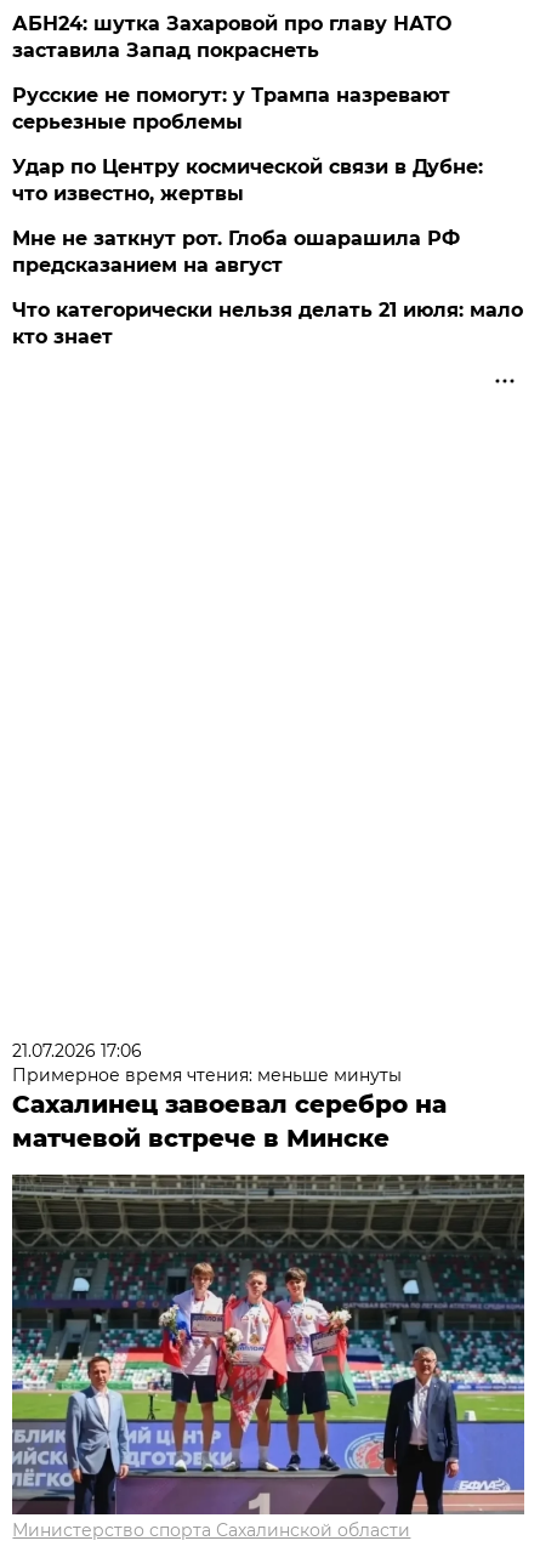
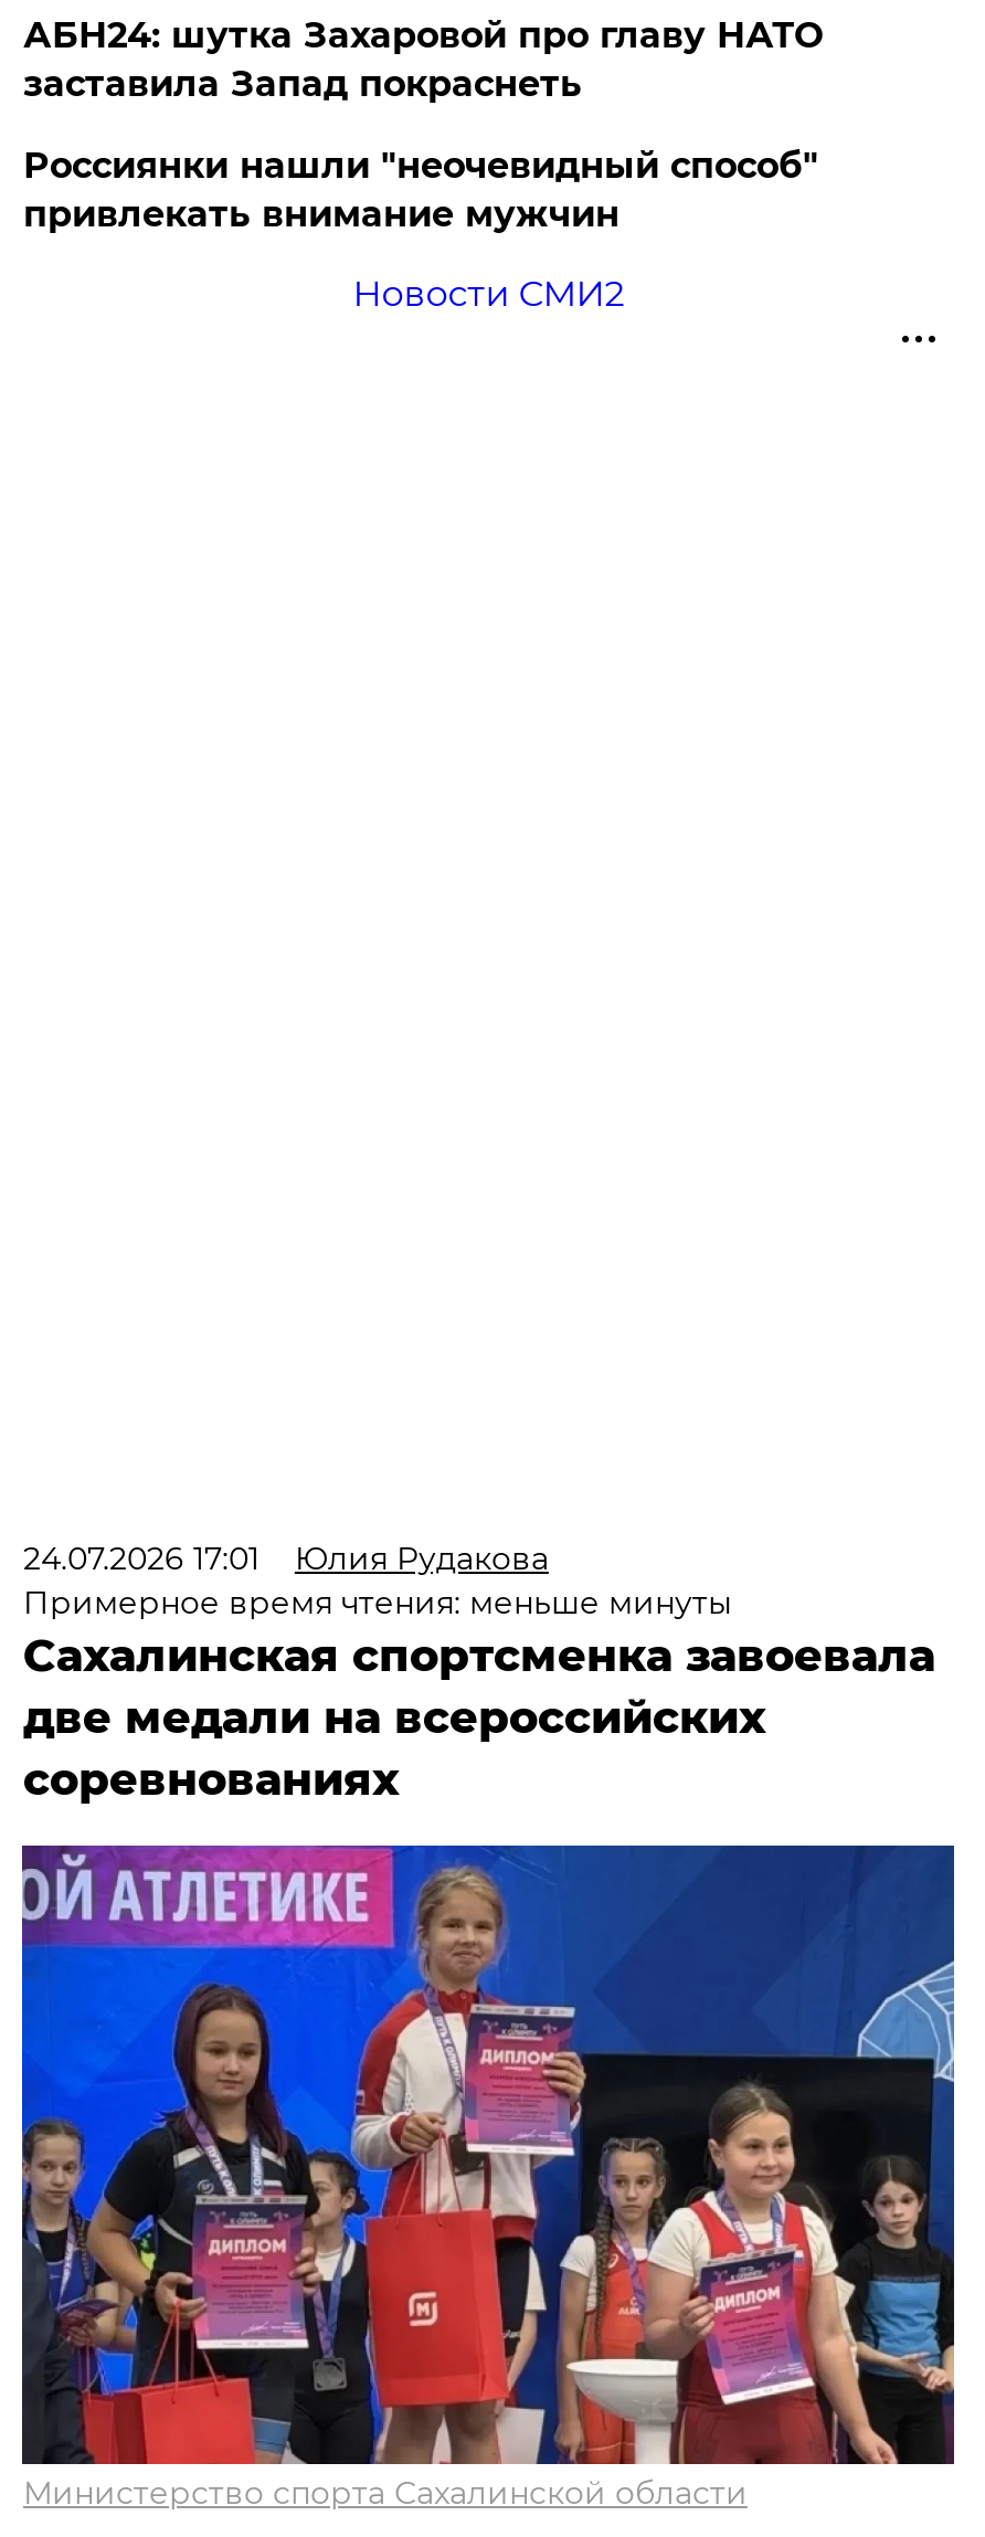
- Русские не помогут: у Трампа назревают
- серьезные проблемы
- Удар по Центру космической связи в Дубне:
- что известно, жертвы
- Мне не заткнут рот. Глоба ошарашила РФ
- предсказанием на август
- Что категорически нельзя делать 21 июля: мало
- кто знает
+ Россиянки нашли "неочевидный способ"
+ привлекать внимание мужчин
+ Новости СМИ2

- 21.07.2026 17:06
+ 24.07.2026 17:01
+ Юлия Рудакова

moved up: Примерное время чтения: меньше минуты

- Сахалинец завоевал серебро на
- матчевой встрече в Минске
+ Сахалинская спортсменка завоевала
+ две медали на всероссийских
+ соревнованиях

- [image]
+ [image]
